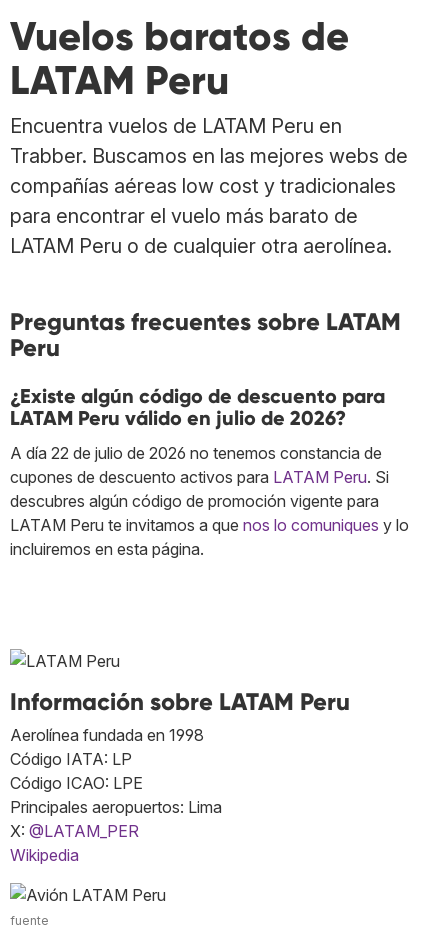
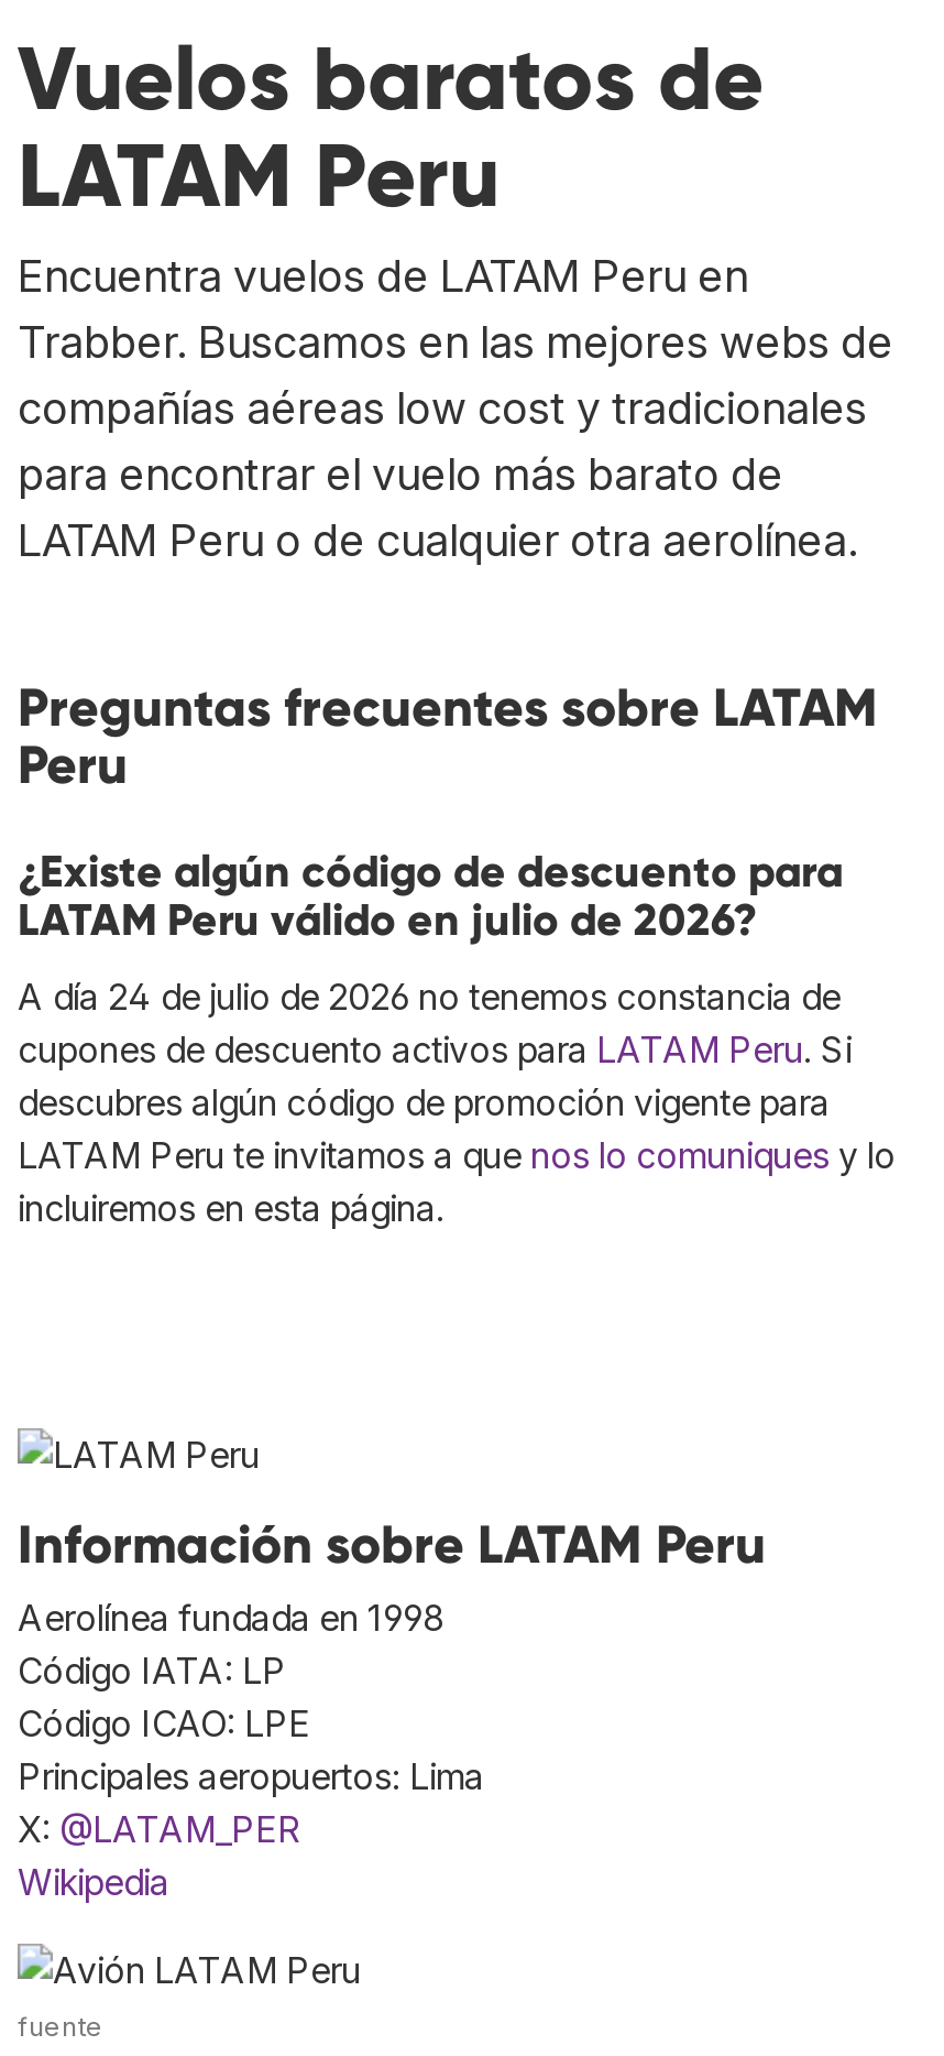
- A día 22 de julio de 2026 no tenemos constancia de
+ A día 24 de julio de 2026 no tenemos constancia de
